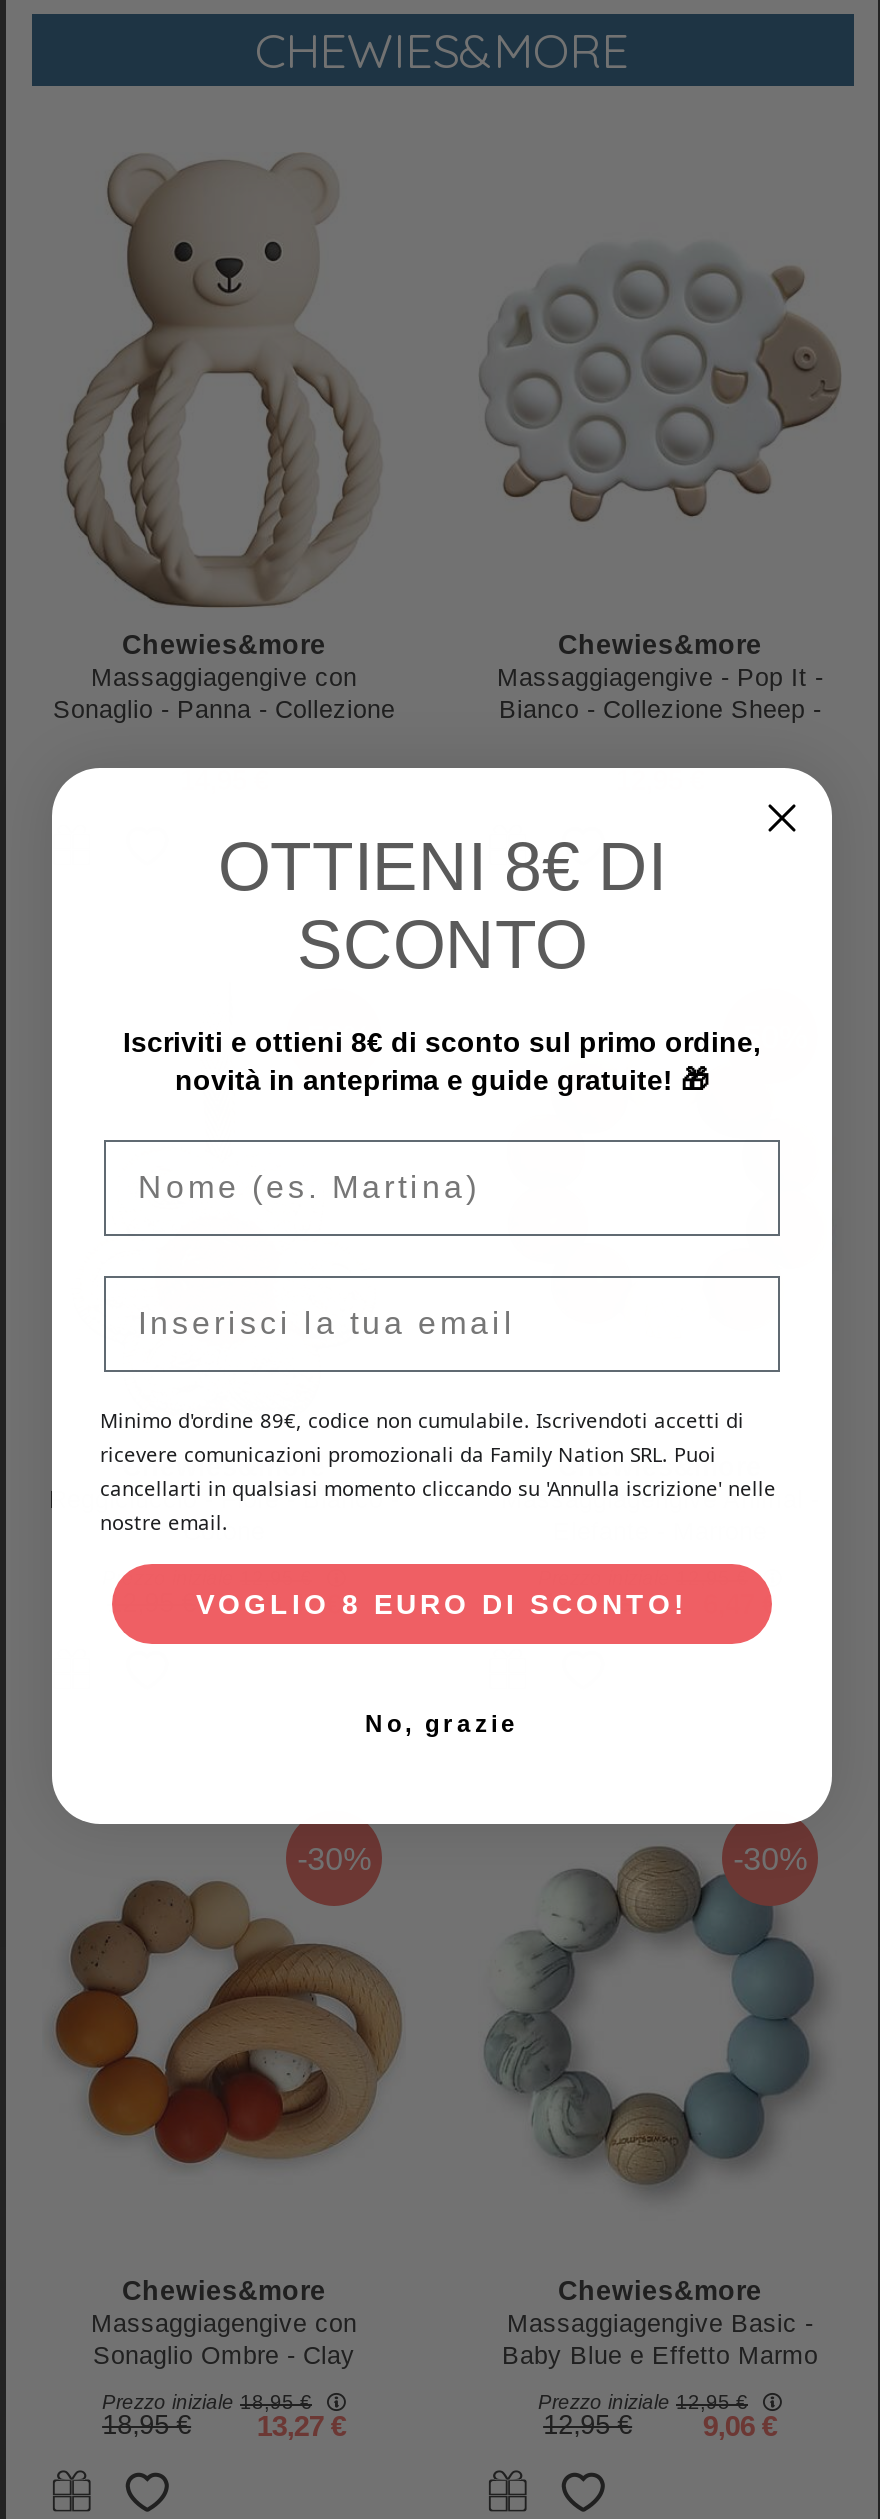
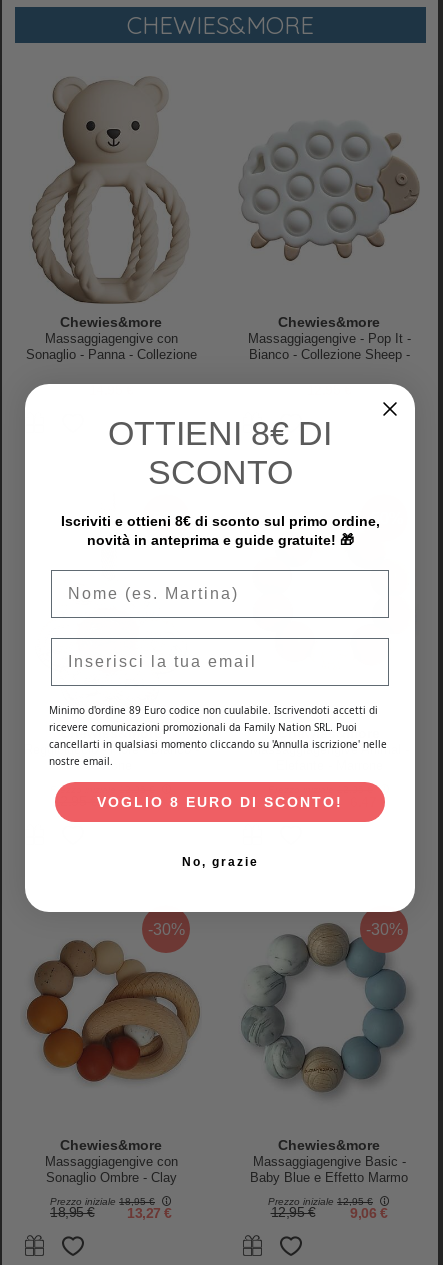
- Minimo d'ordine 89€, codice non cumulabile. Iscrivendoti accetti di
+ Minimo d'ordine 89 Euro codice non cuulabile. Iscrivendoti accetti di
